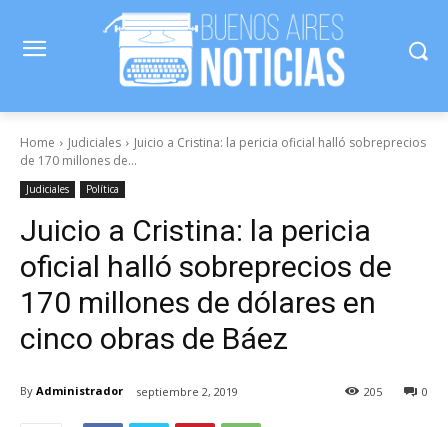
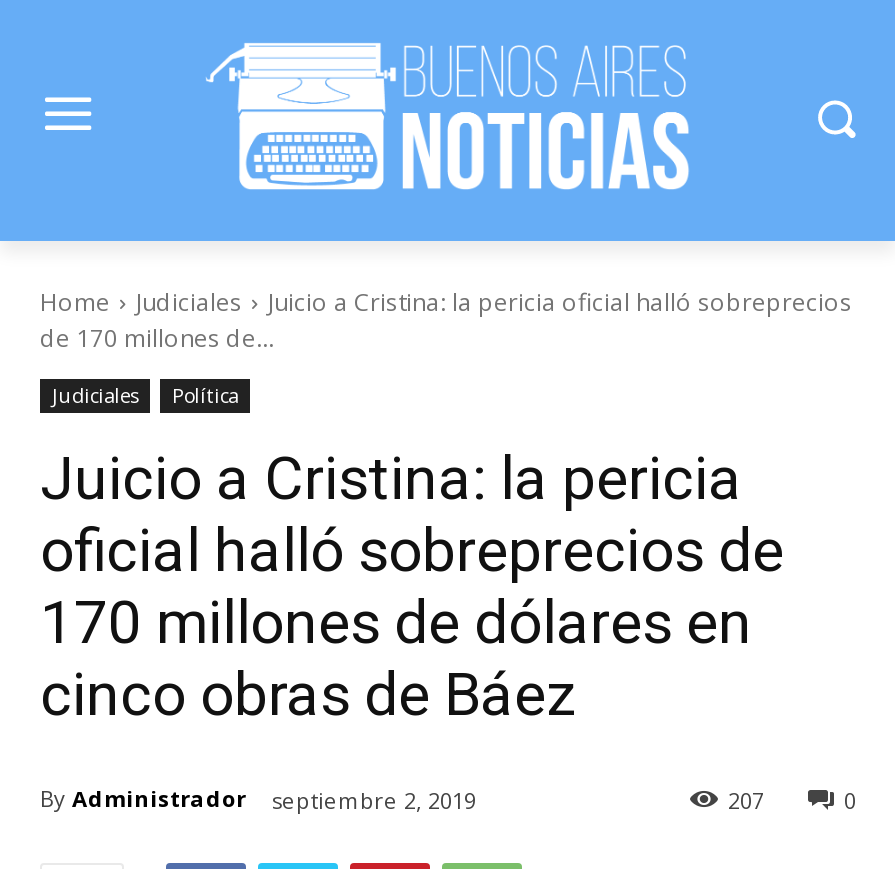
- 205
+ 207
